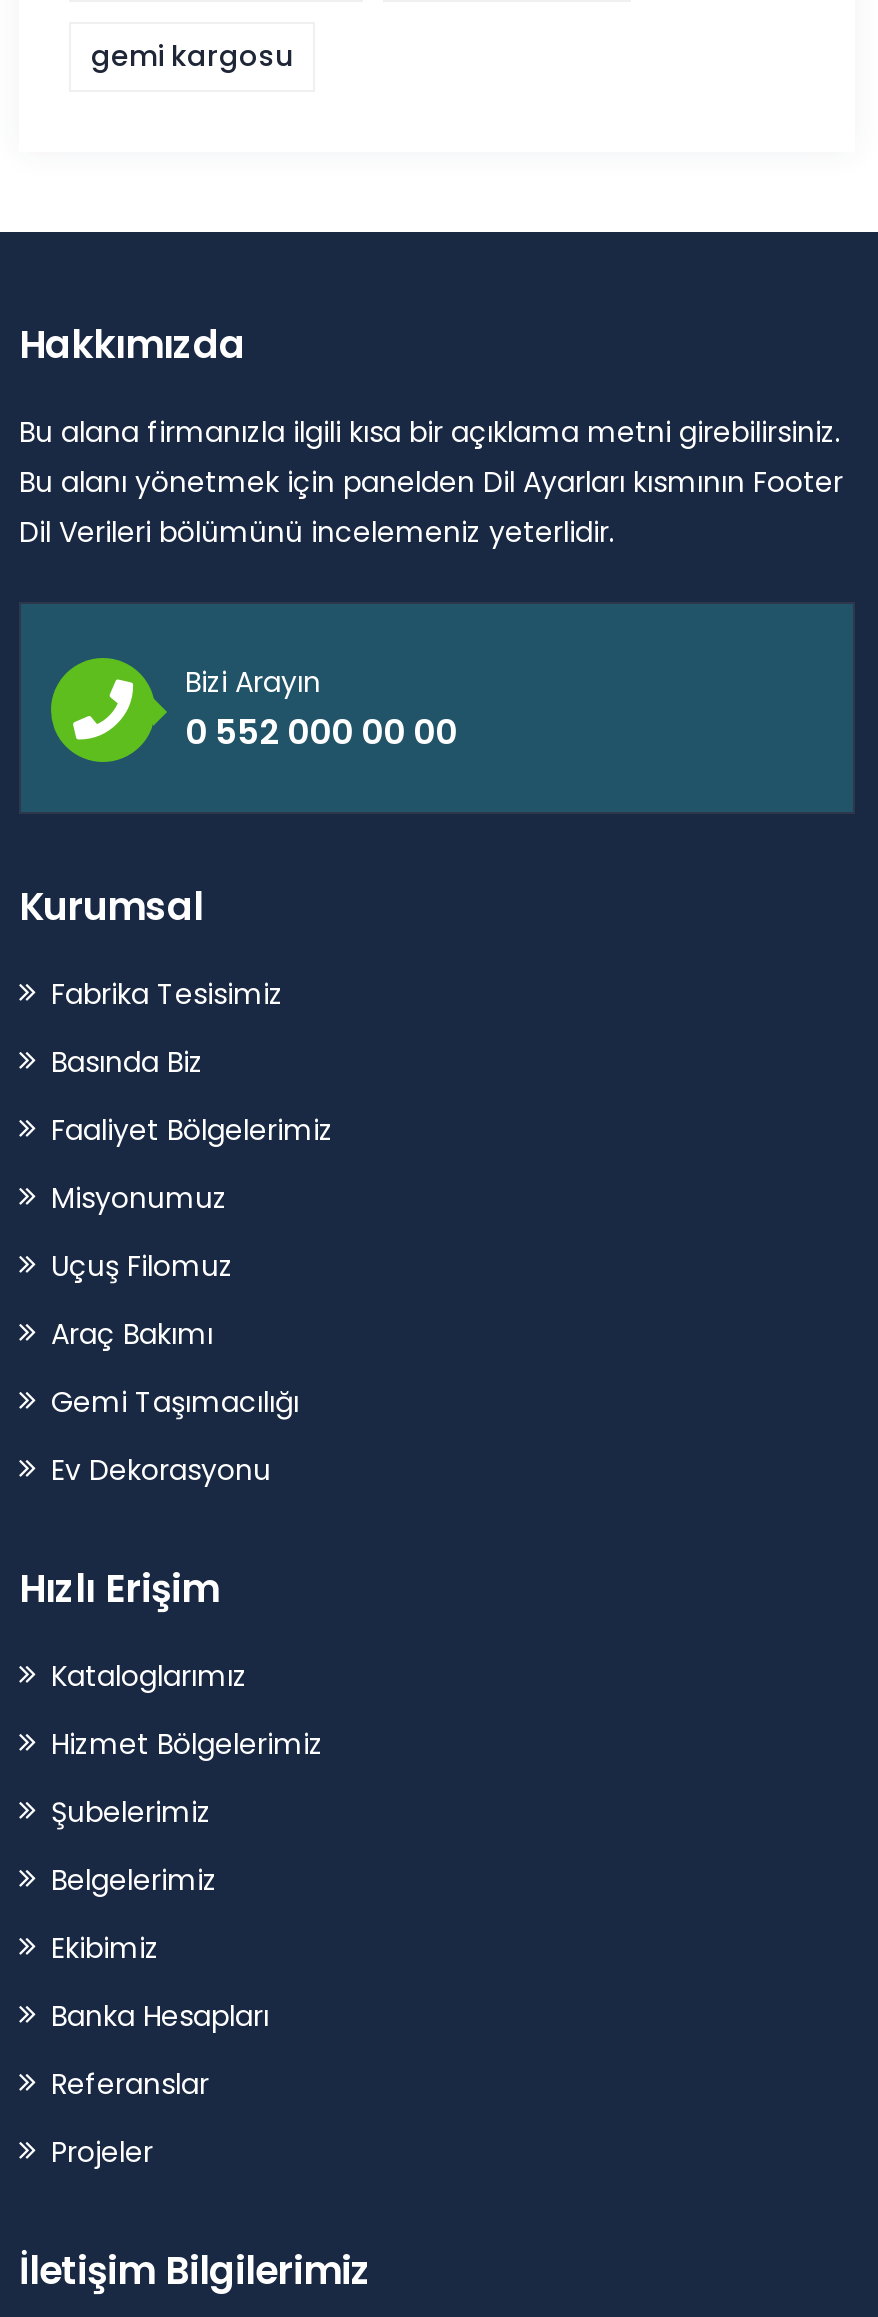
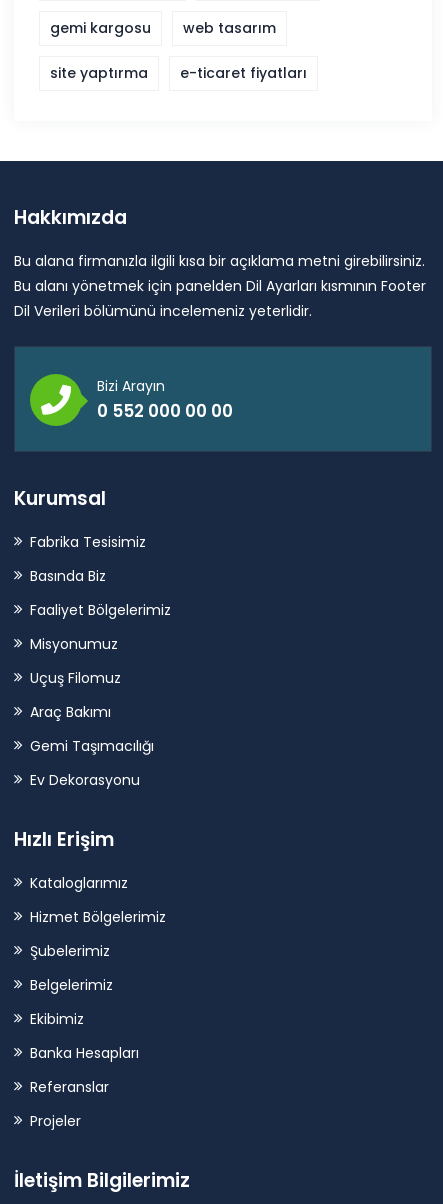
+ web tasarım
+ site yaptırma
+ e-ticaret fiyatları
